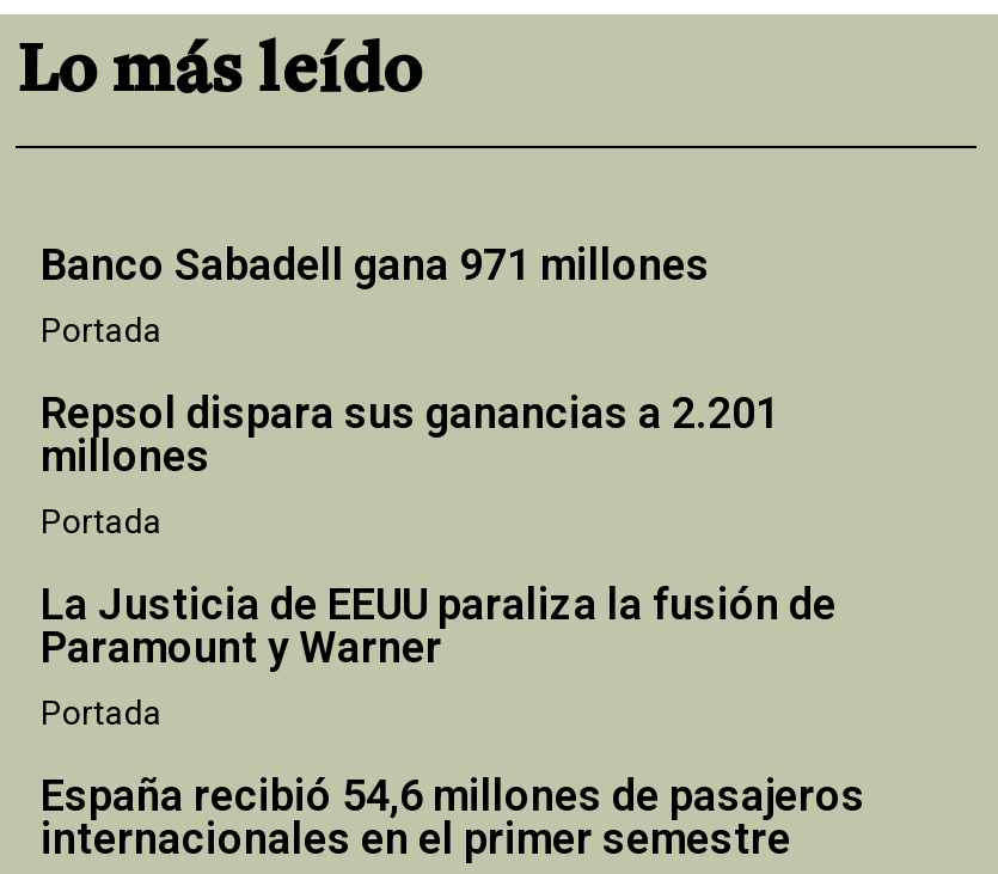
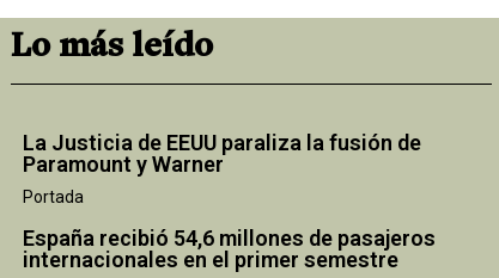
- Banco Sabadell gana 971 millones
- Portada
- Repsol dispara sus ganancias a 2.201
- millones
- Portada
